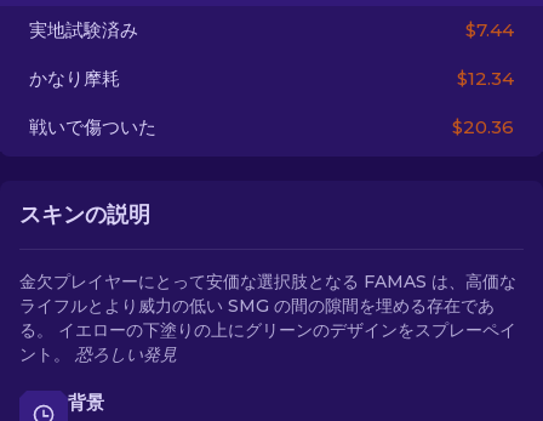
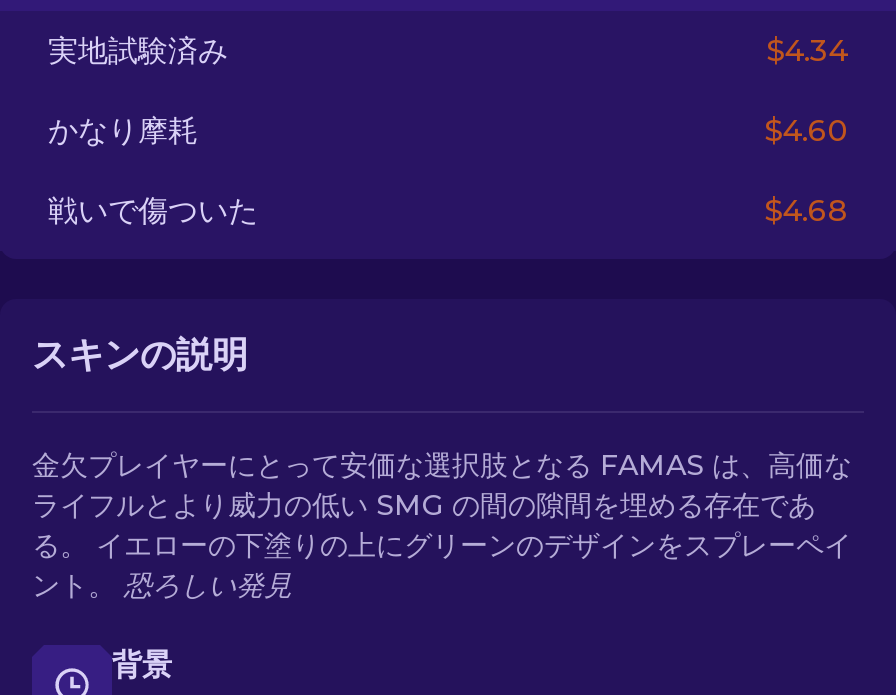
- $7.44
+ $4.34

- $12.34
+ $4.60

- $20.36
+ $4.68
